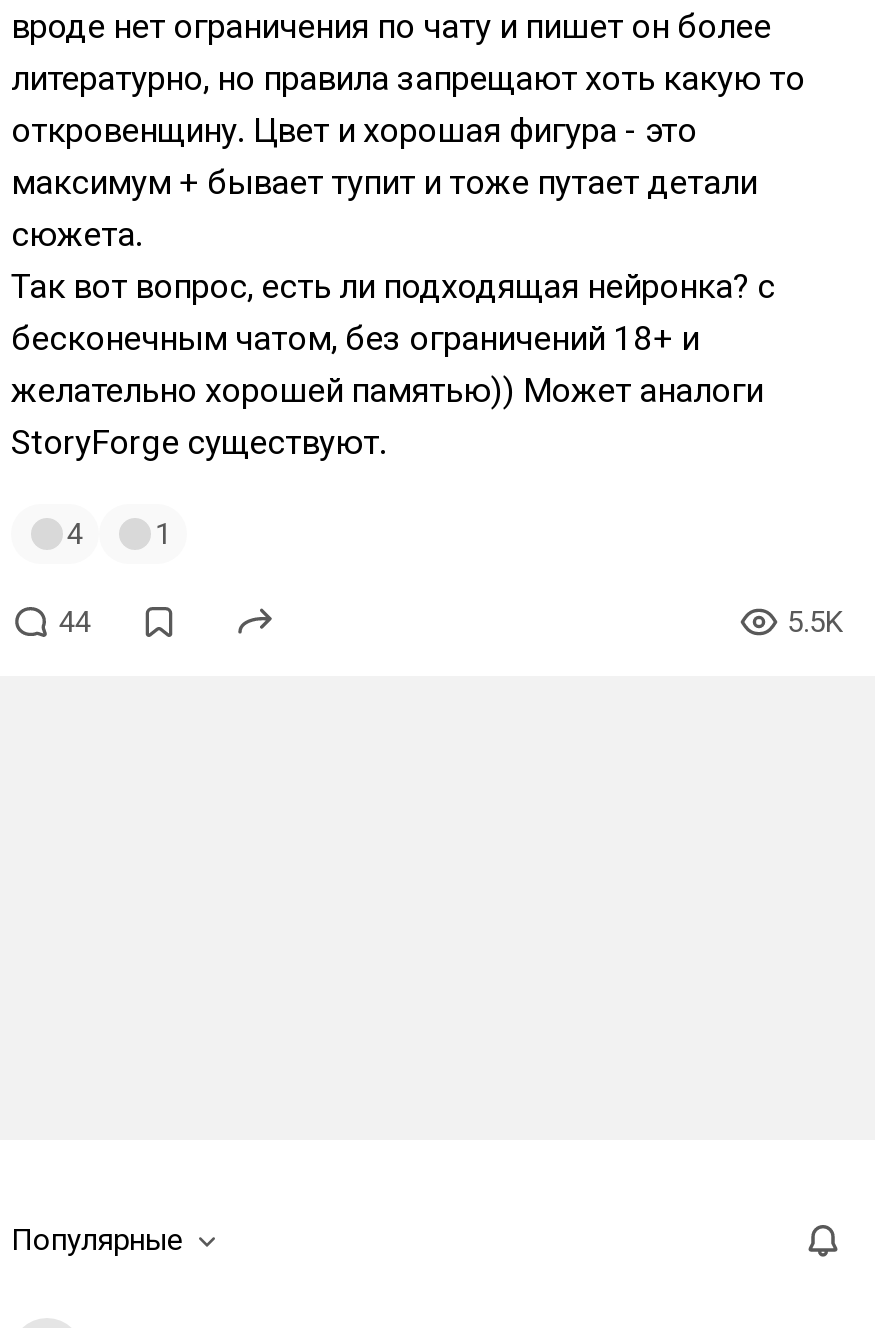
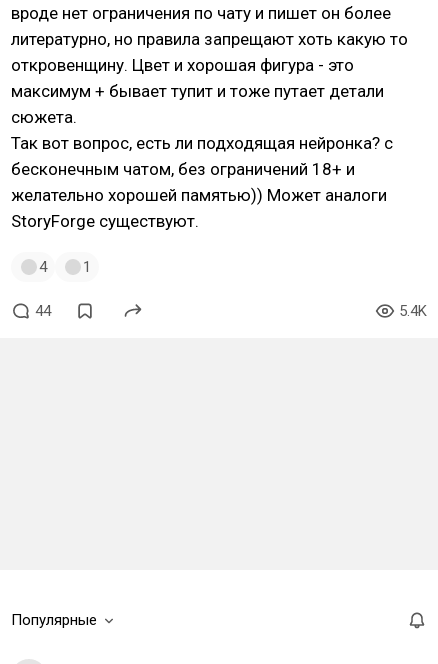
- 5.5K
+ 5.4K
